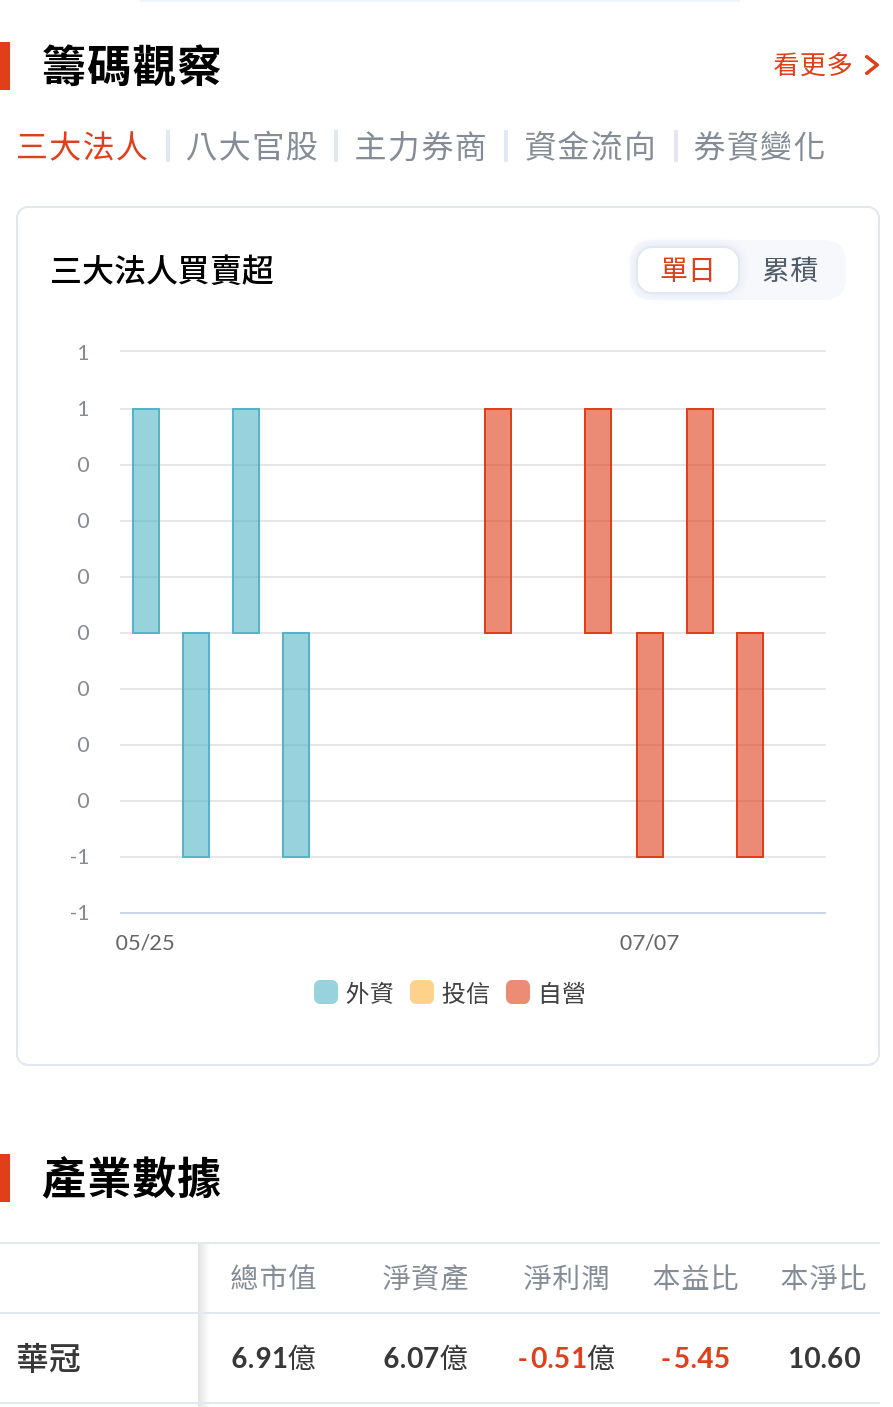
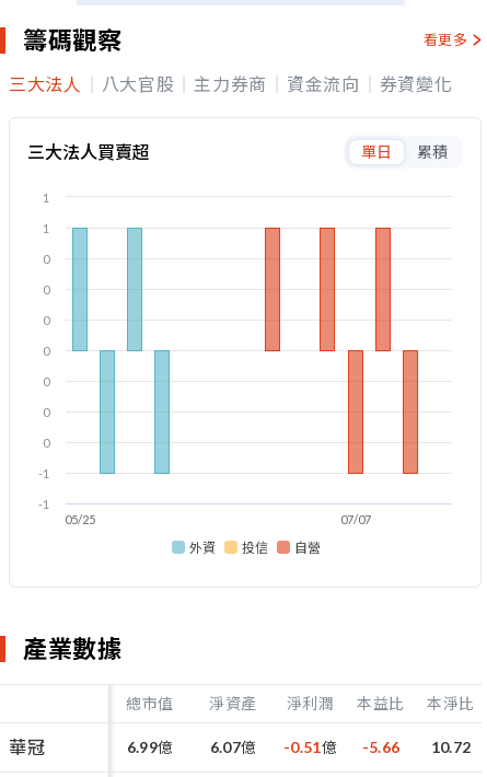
- 6.91億
+ 6.99億

- -5.45
+ -5.66

- 10.60
+ 10.72
